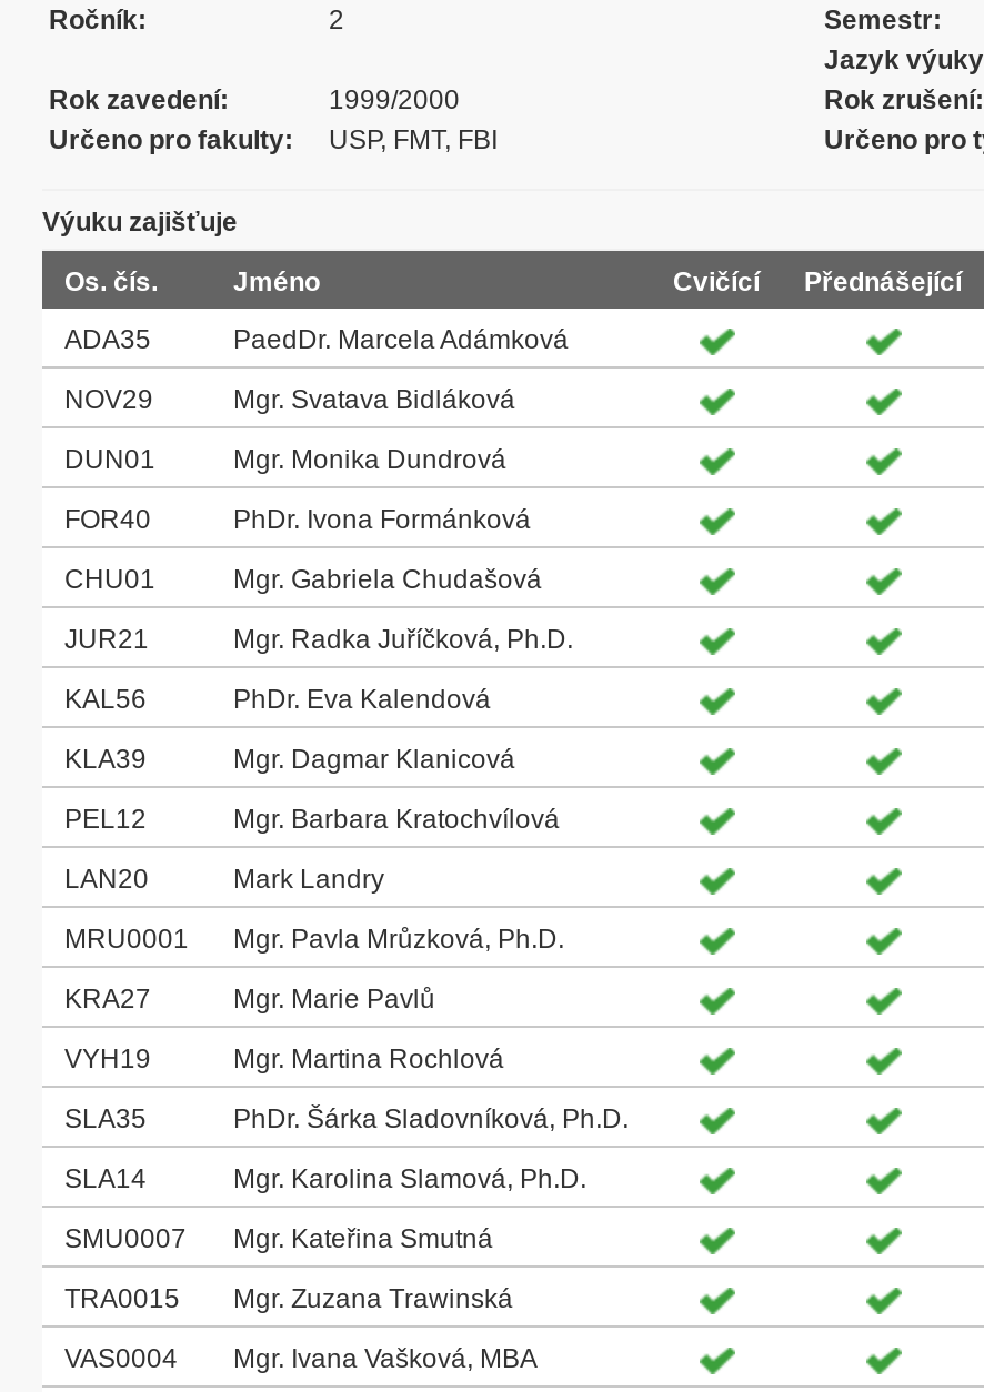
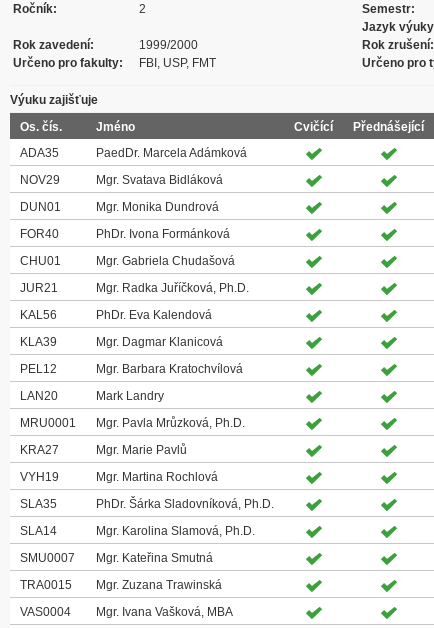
- USP, FMT, FBI
+ FBI, USP, FMT
